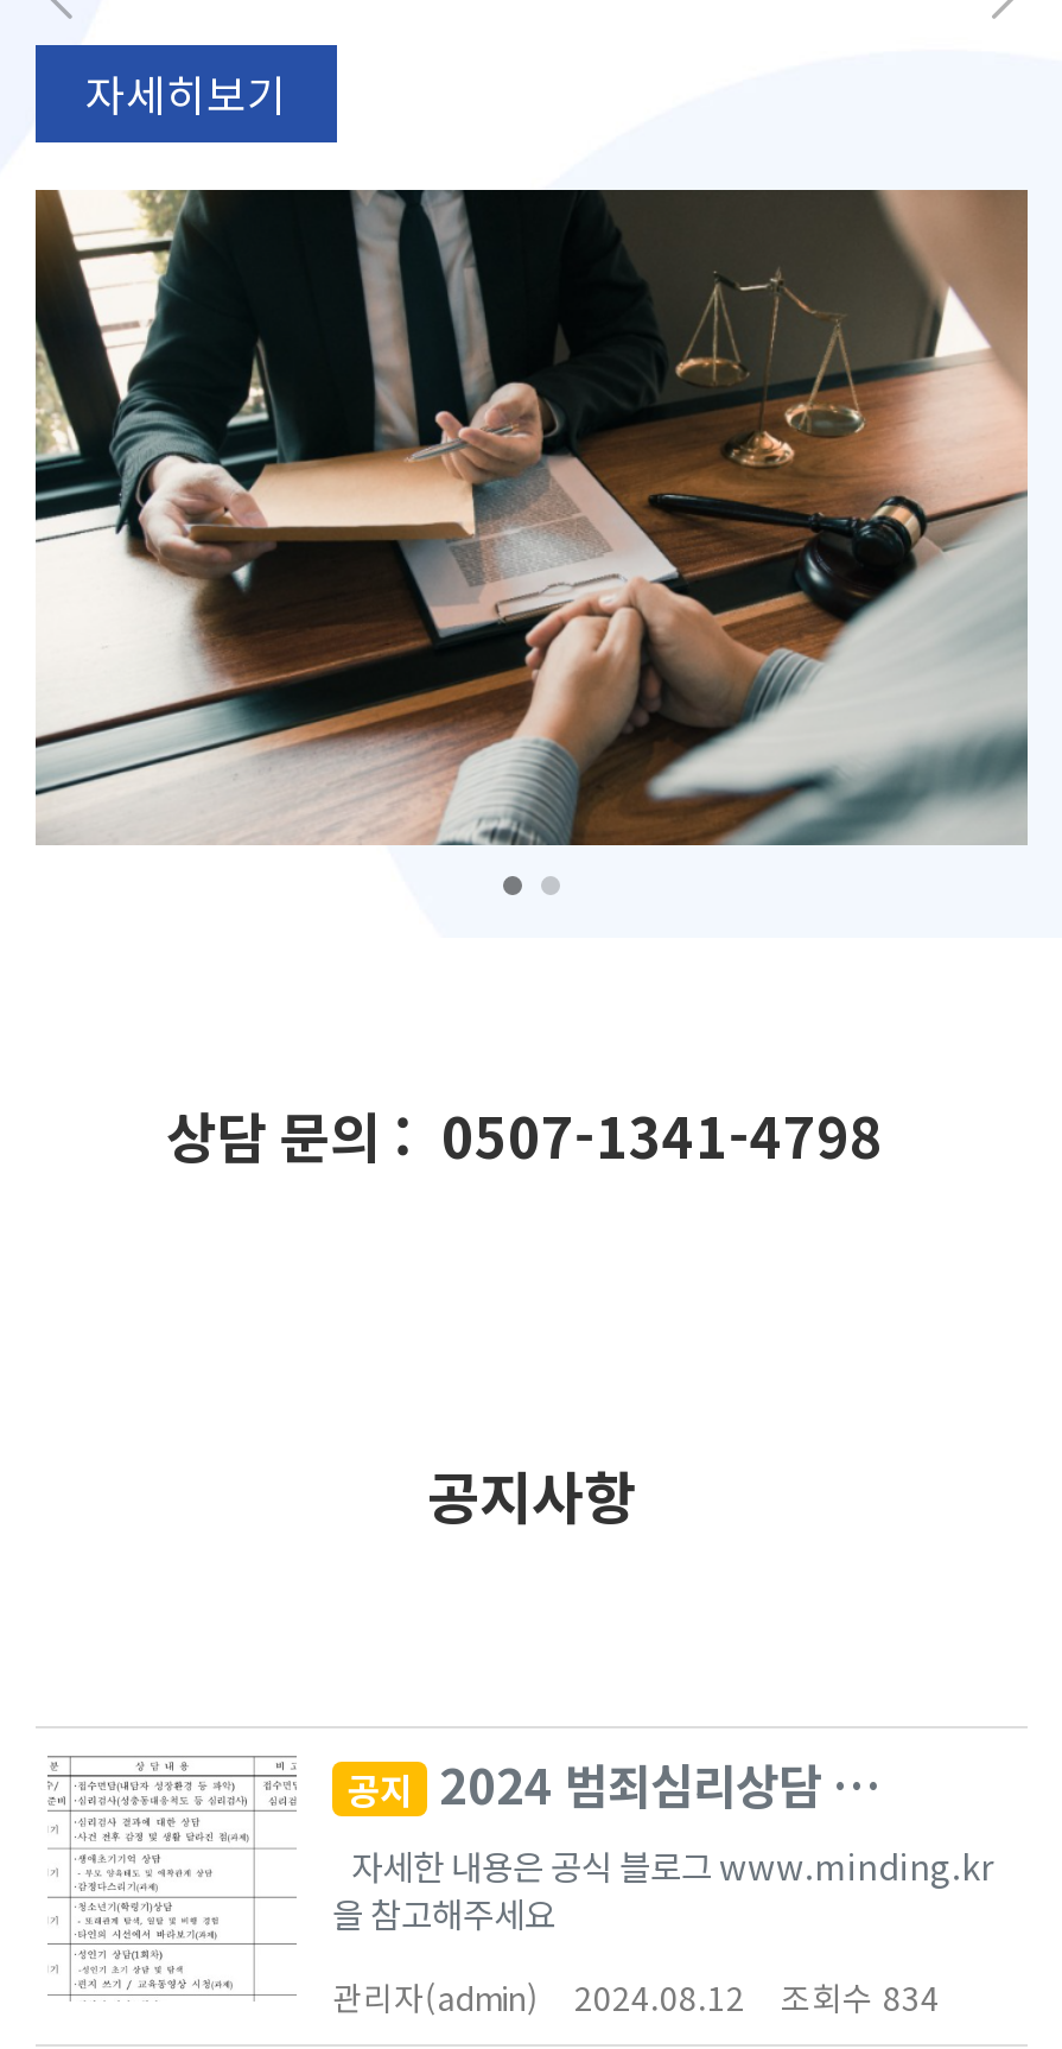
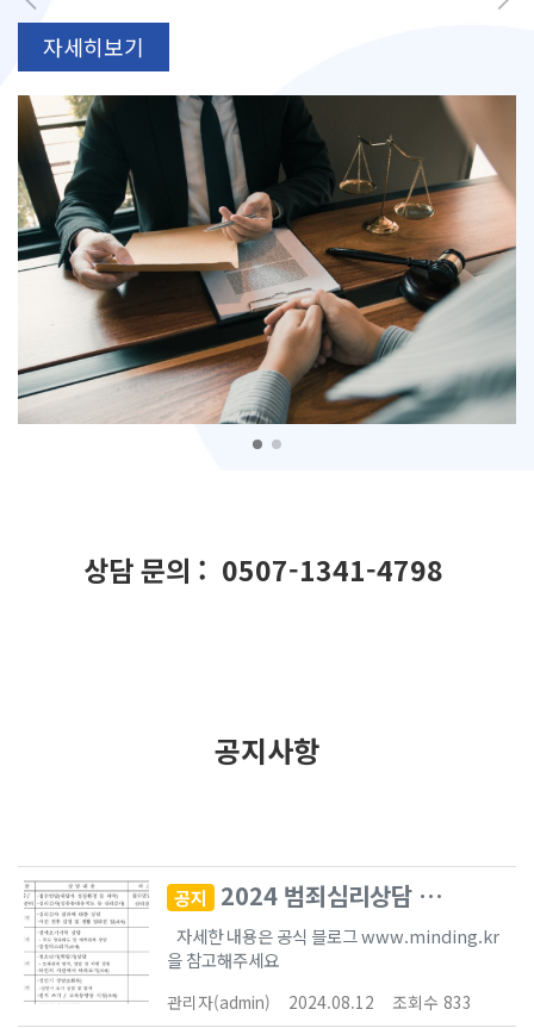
- 관리자(admin) 2024.08.12 조회수 834
+ 관리자(admin) 2024.08.12 조회수 833
